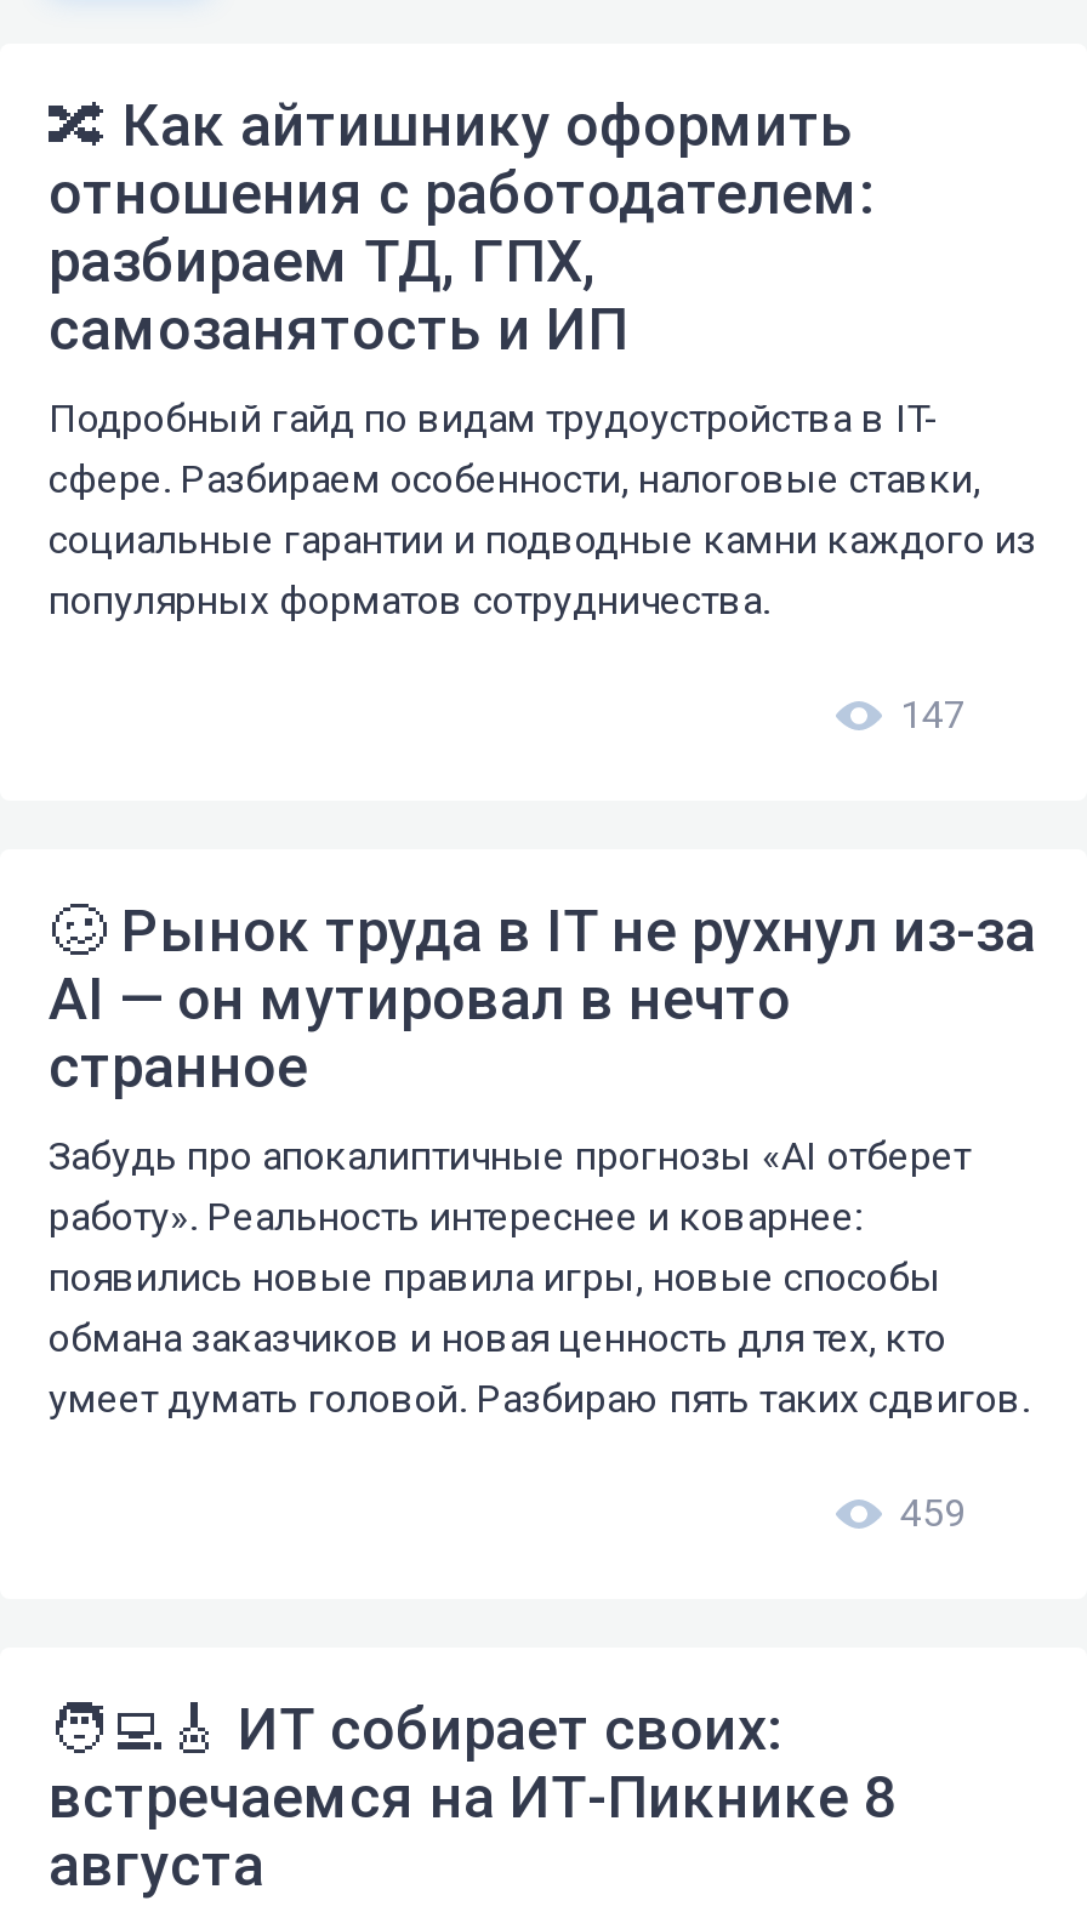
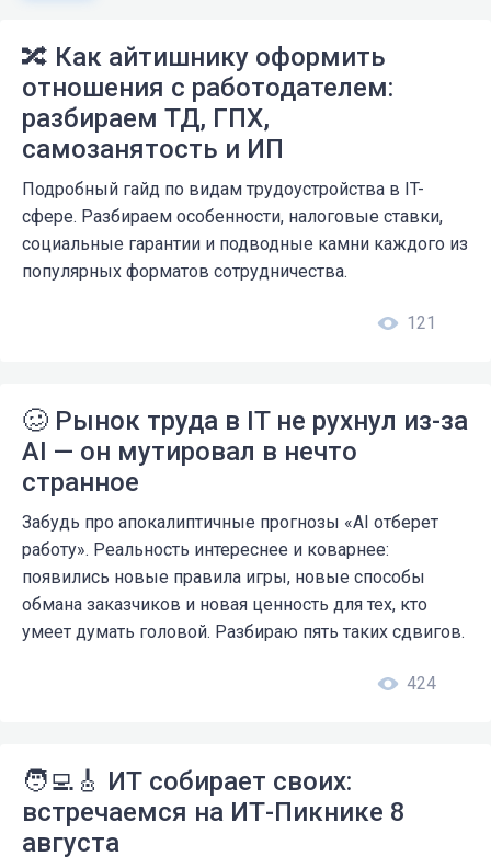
- 147
+ 121

- 459
+ 424
